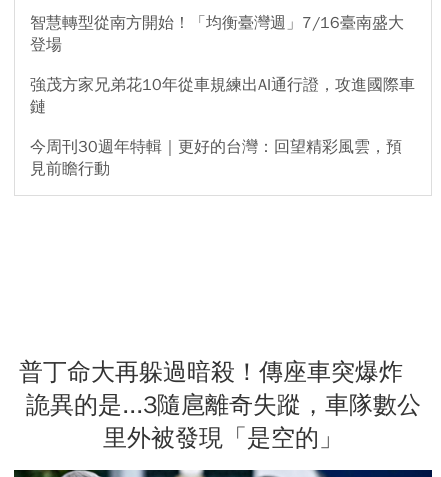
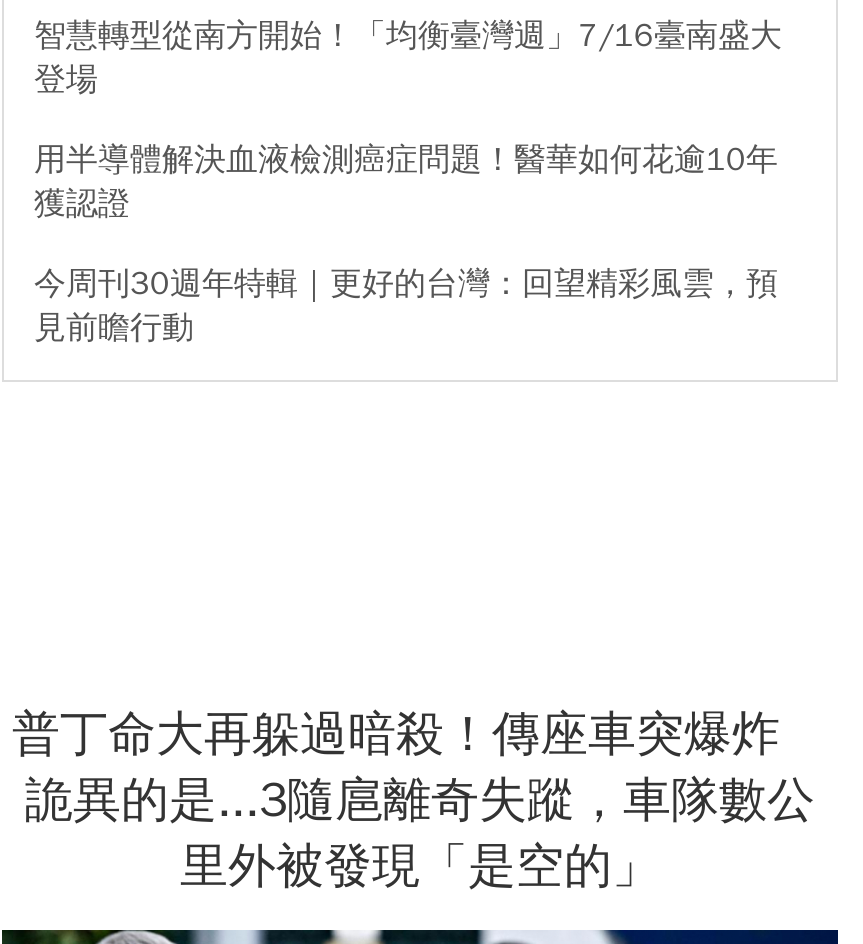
- 強茂方家兄弟花10年從車規練出AI通行證，攻進國際車
- 鏈
+ 用半導體解決血液檢測癌症問題！醫華如何花逾10年
+ 獲認證
